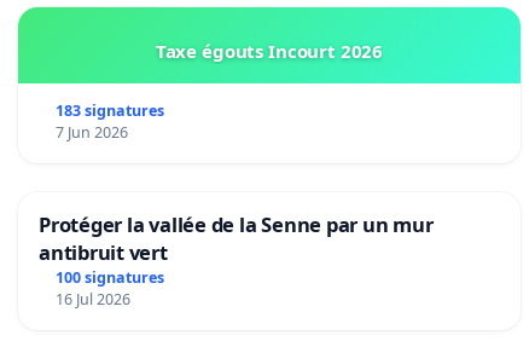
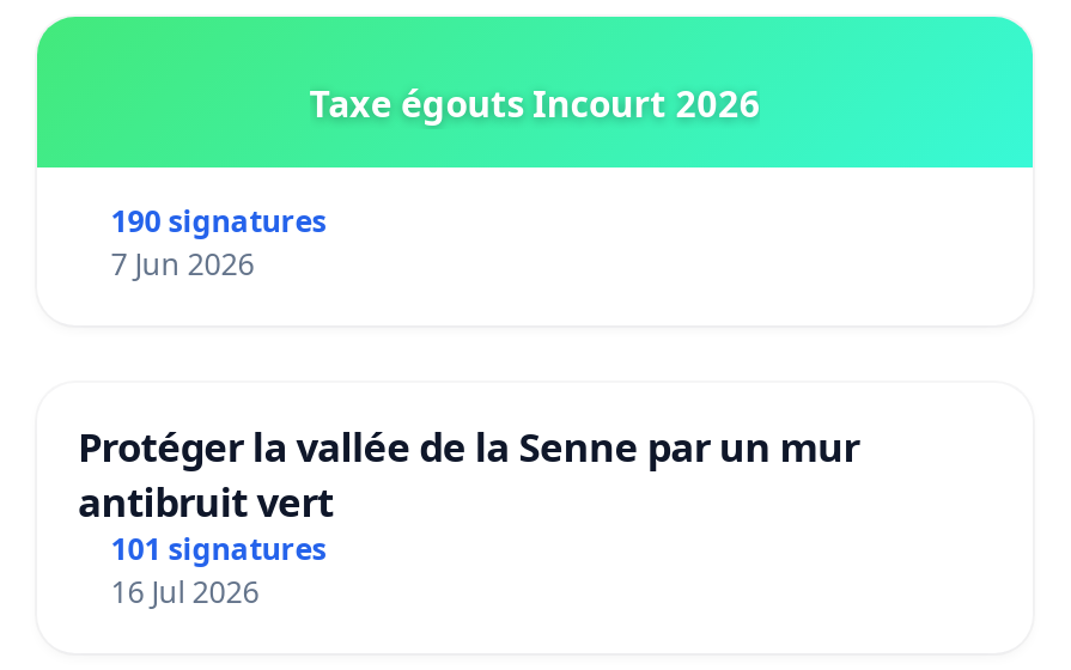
- 183 signatures
+ 190 signatures

- 100 signatures
+ 101 signatures
